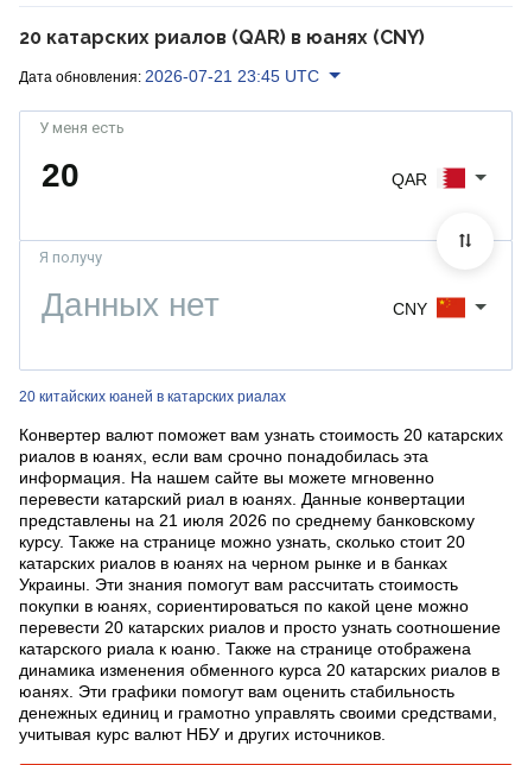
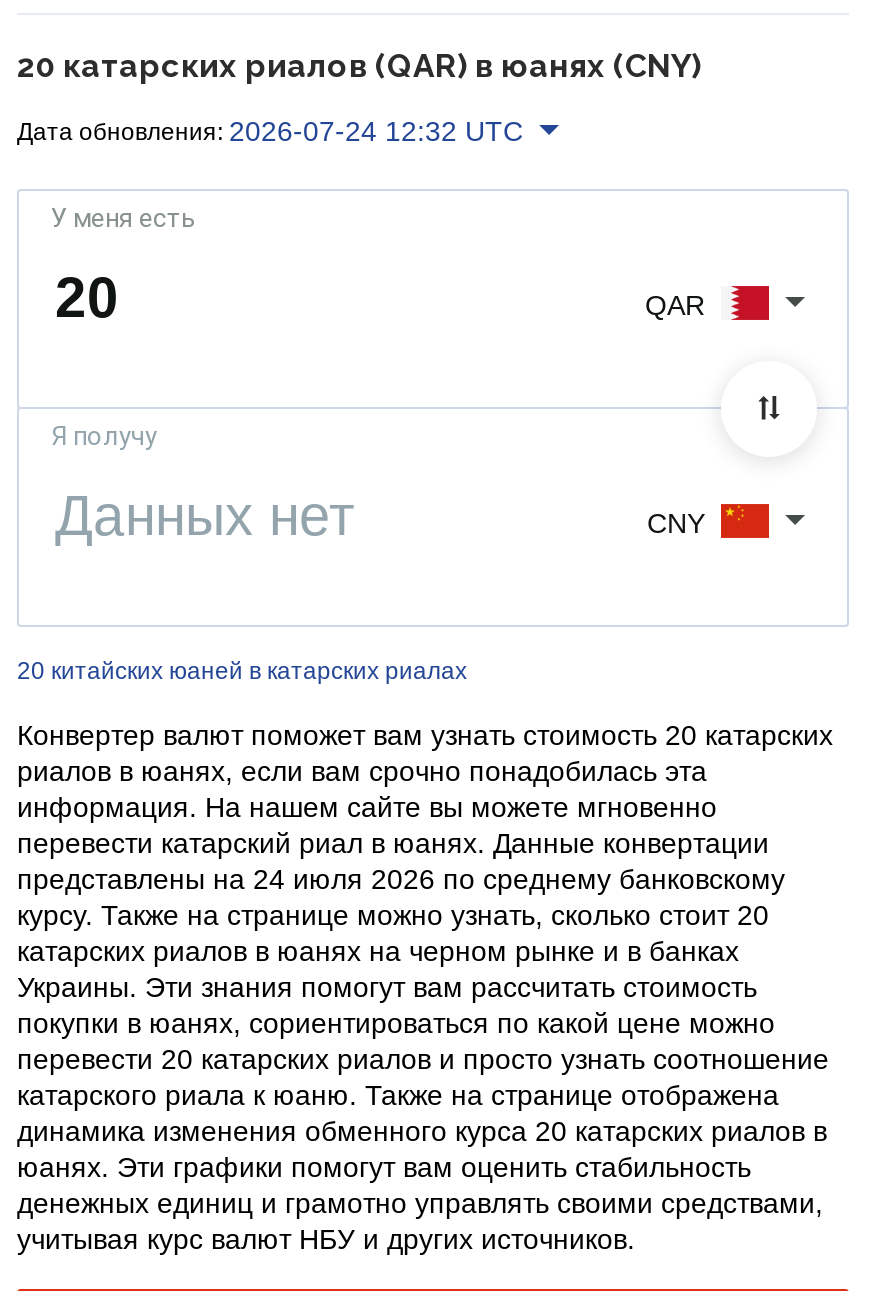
- Дата обновления: 2026-07-21 23:45 UTC
+ Дата обновления: 2026-07-24 12:32 UTC

- представлены на 21 июля 2026 по среднему банковскому
+ представлены на 24 июля 2026 по среднему банковскому
